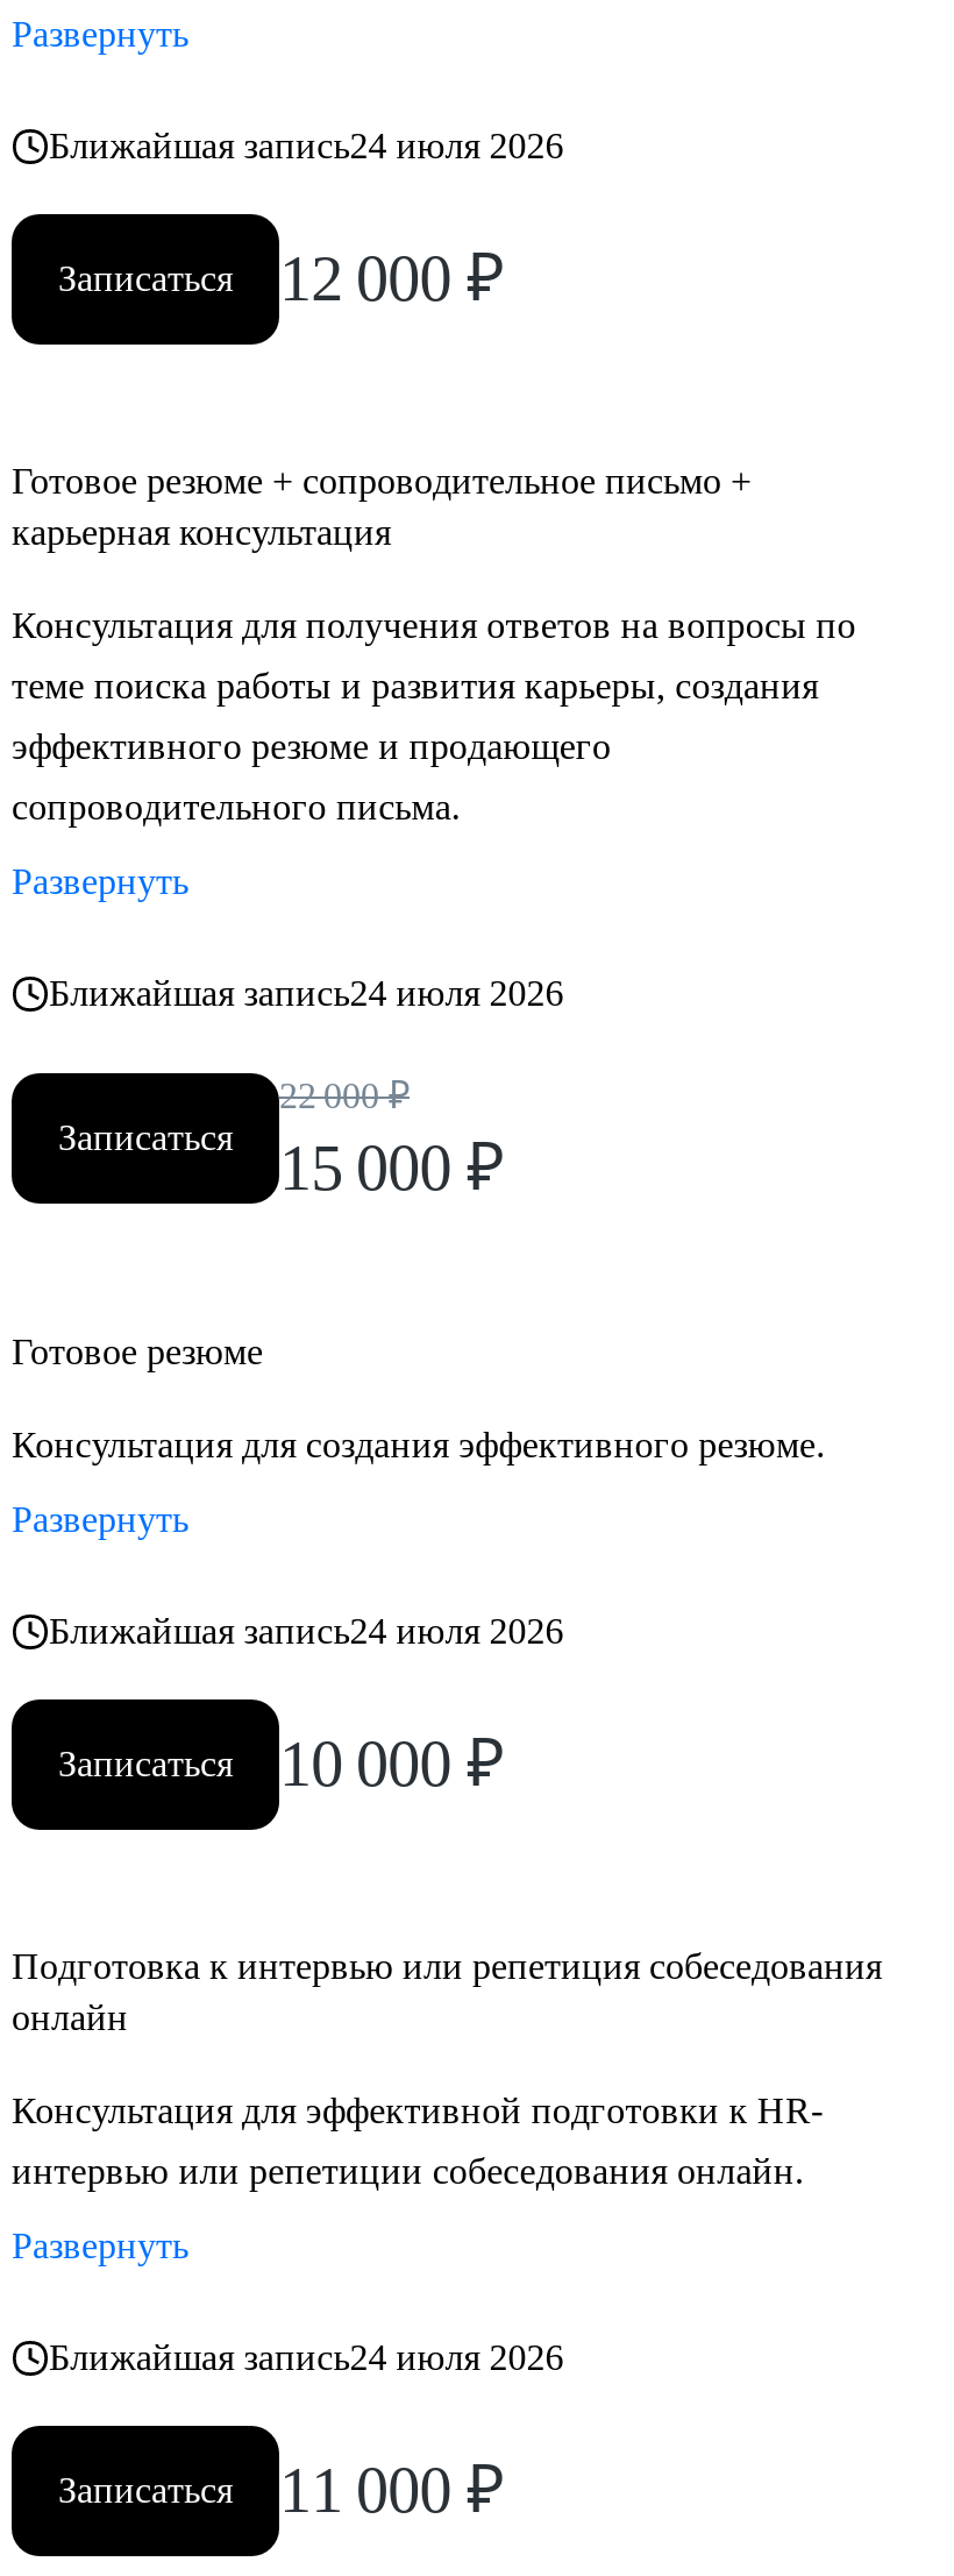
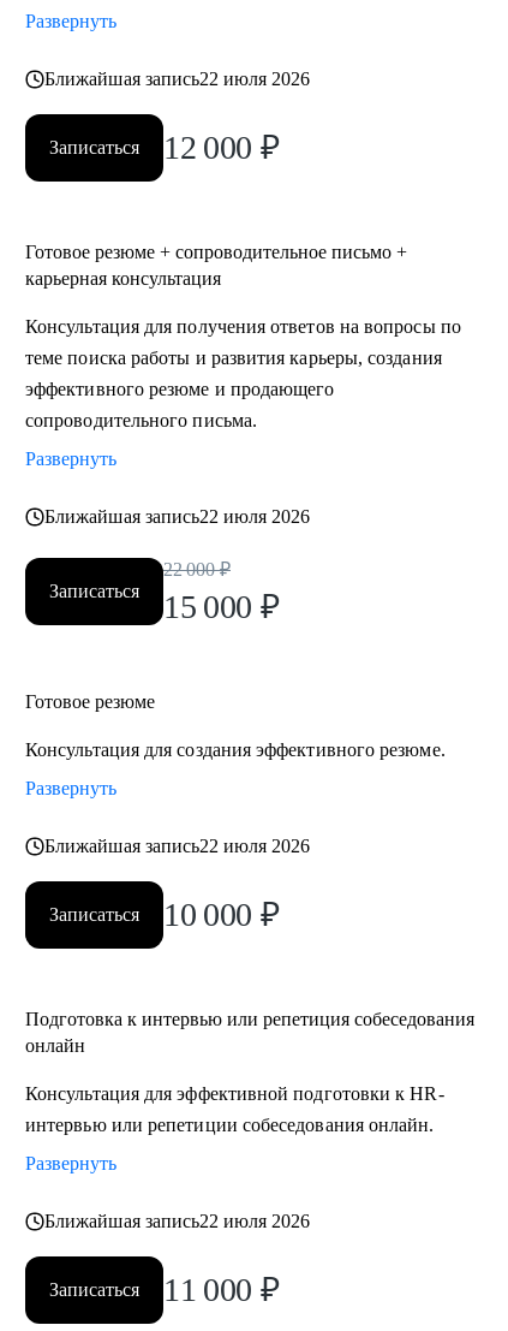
- Ближайшая запись24 июля 2026
+ Ближайшая запись22 июля 2026

- Ближайшая запись24 июля 2026
+ Ближайшая запись22 июля 2026

- Ближайшая запись24 июля 2026
+ Ближайшая запись22 июля 2026

- Ближайшая запись24 июля 2026
+ Ближайшая запись22 июля 2026
